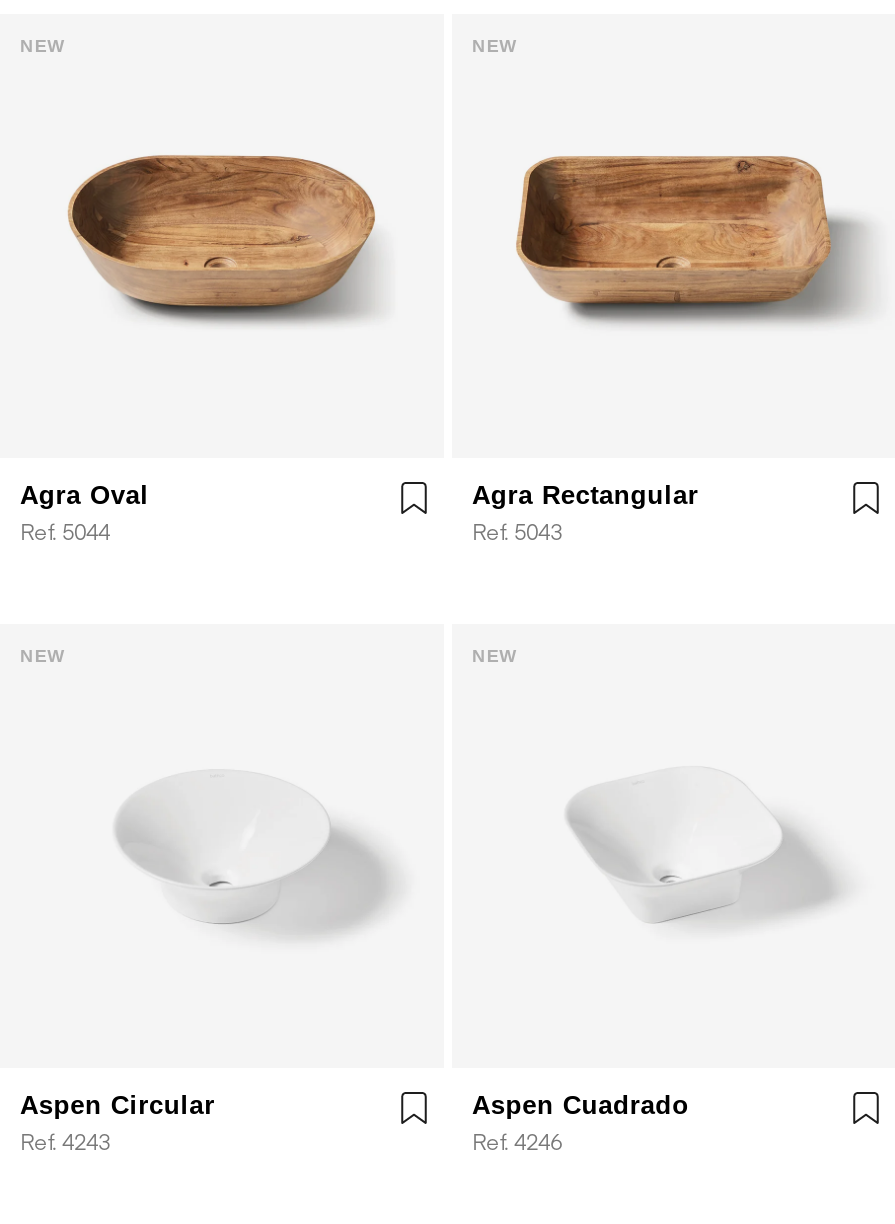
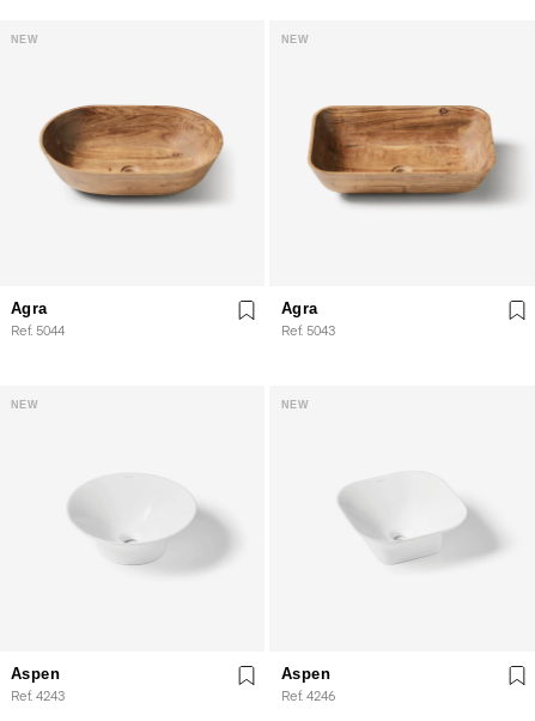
- Agra Oval
+ Agra

- Agra Rectangular
+ Agra

- Aspen Circular
+ Aspen

- Aspen Cuadrado
+ Aspen
